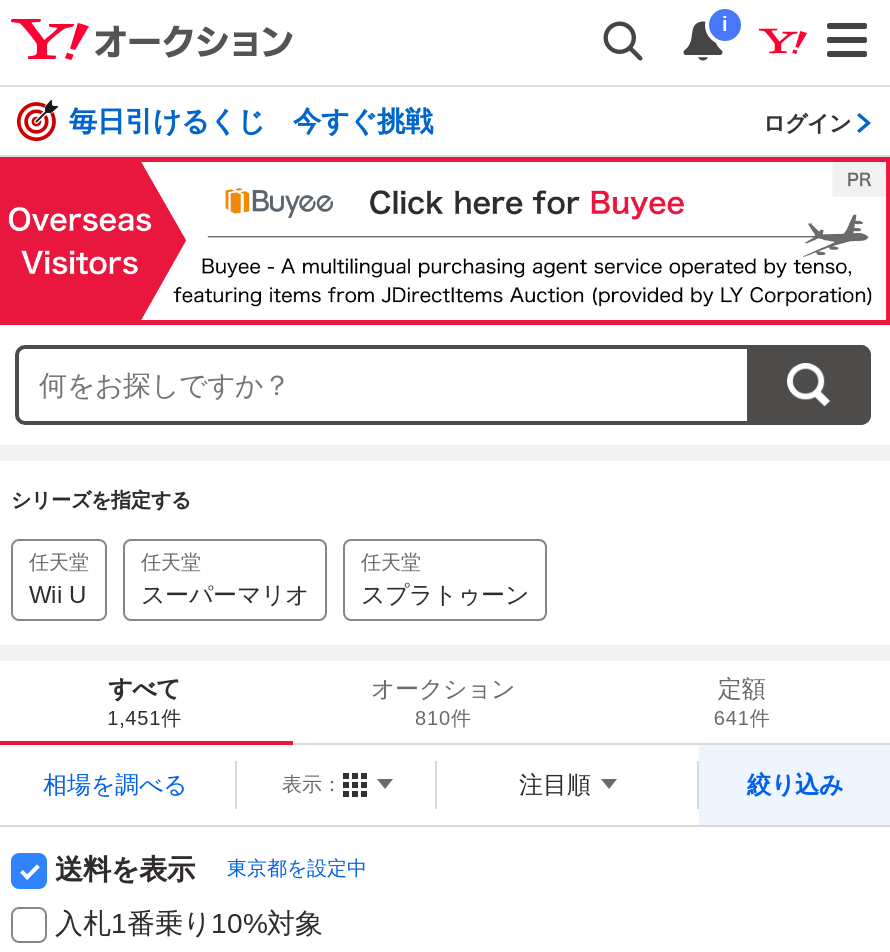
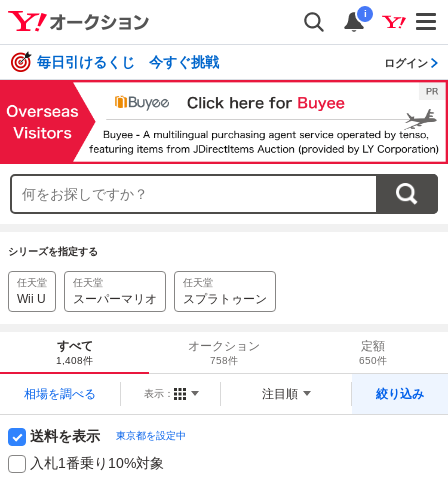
- 1,451件
+ 1,408件

- 810件
+ 758件

- 641件
+ 650件
